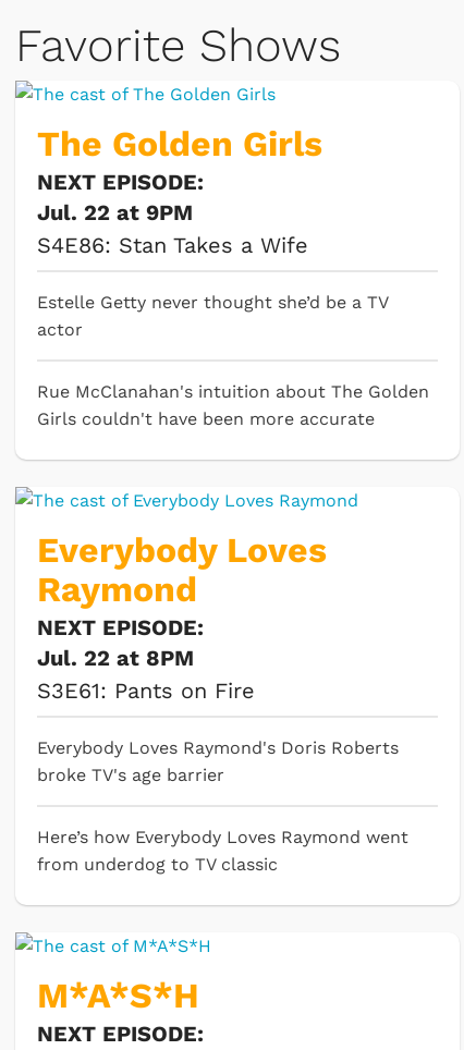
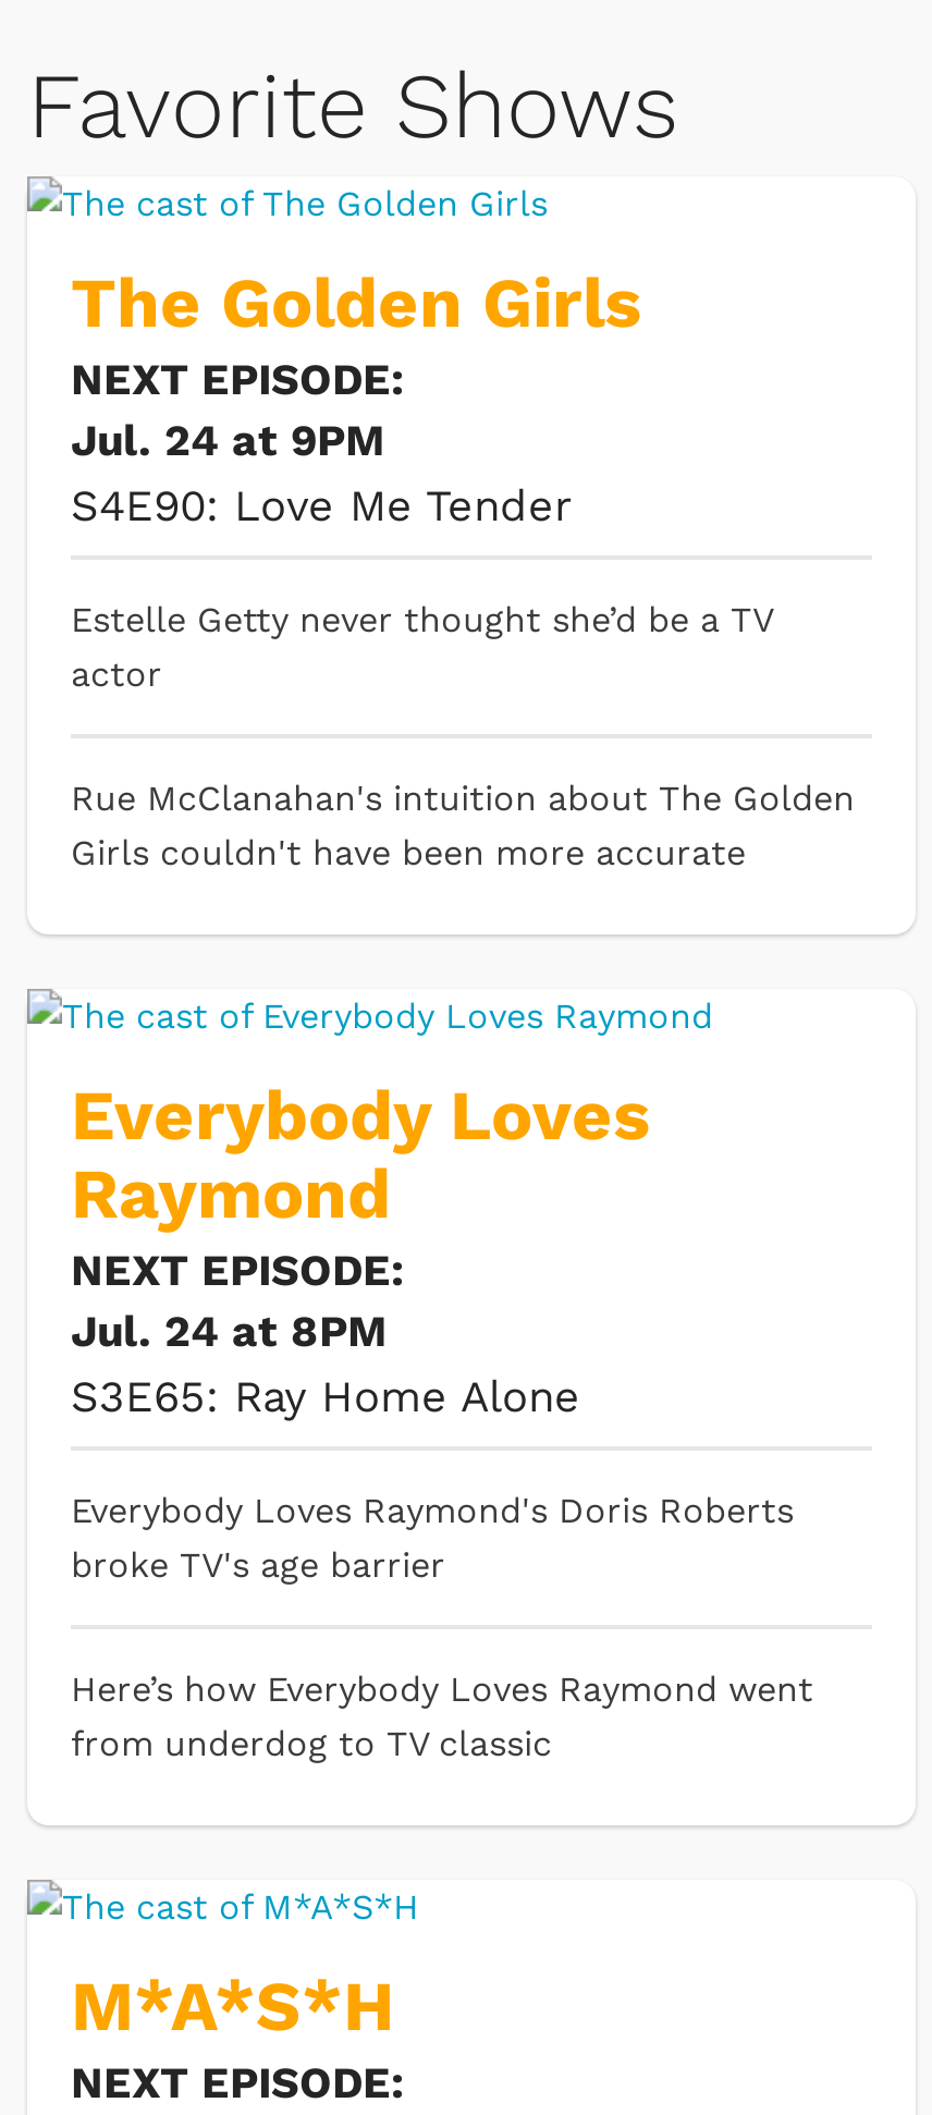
- Jul. 22 at 9PM
- S4E86: Stan Takes a Wife
+ Jul. 24 at 9PM
+ S4E90: Love Me Tender

- Jul. 22 at 8PM
- S3E61: Pants on Fire
+ Jul. 24 at 8PM
+ S3E65: Ray Home Alone
